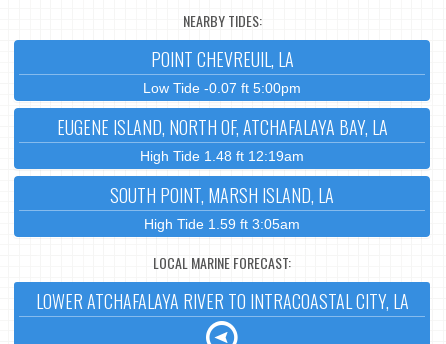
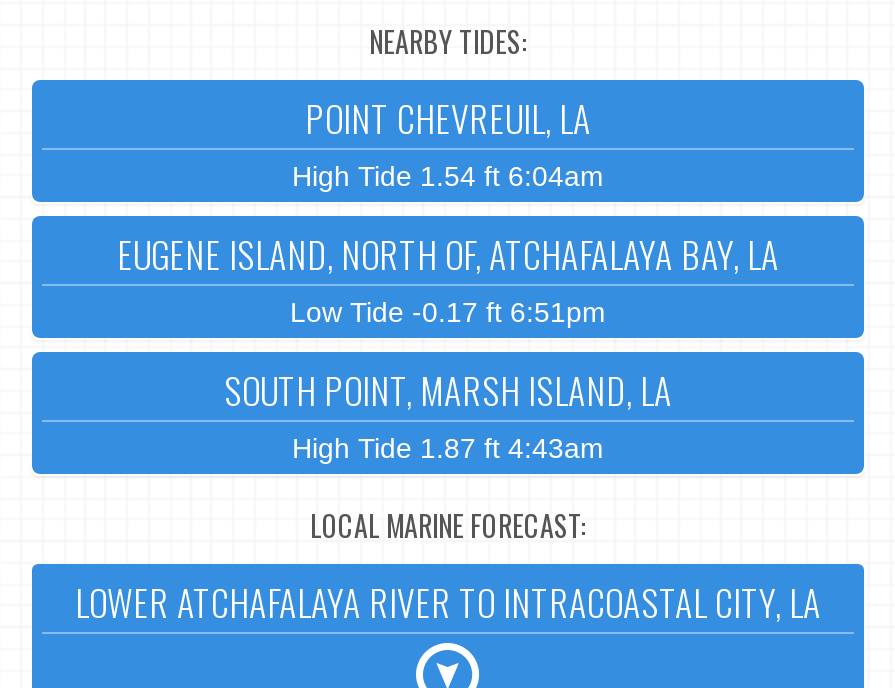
- Low Tide -0.07 ft 5:00pm
+ High Tide 1.54 ft 6:04am

- High Tide 1.48 ft 12:19am
+ Low Tide -0.17 ft 6:51pm

- High Tide 1.59 ft 3:05am
+ High Tide 1.87 ft 4:43am
